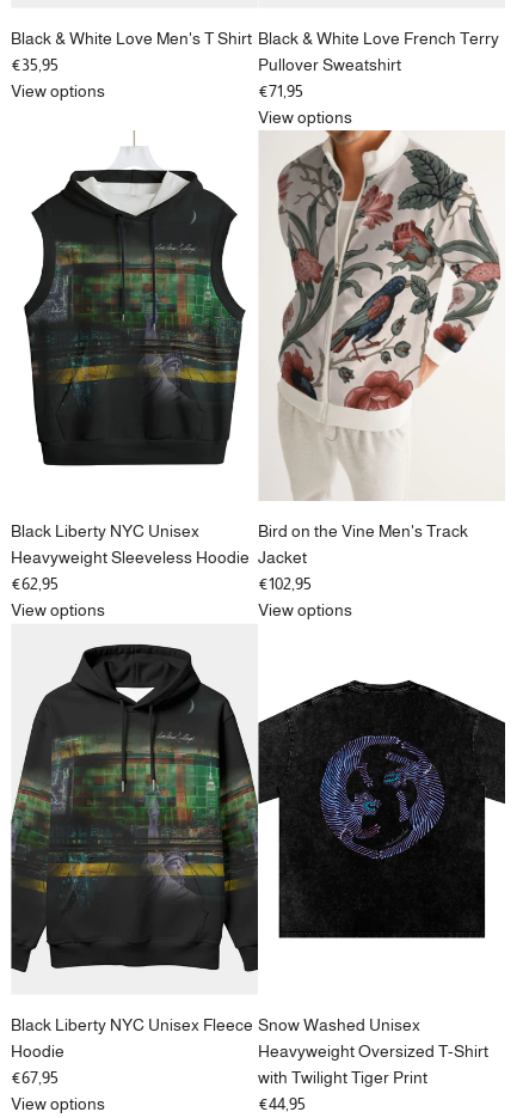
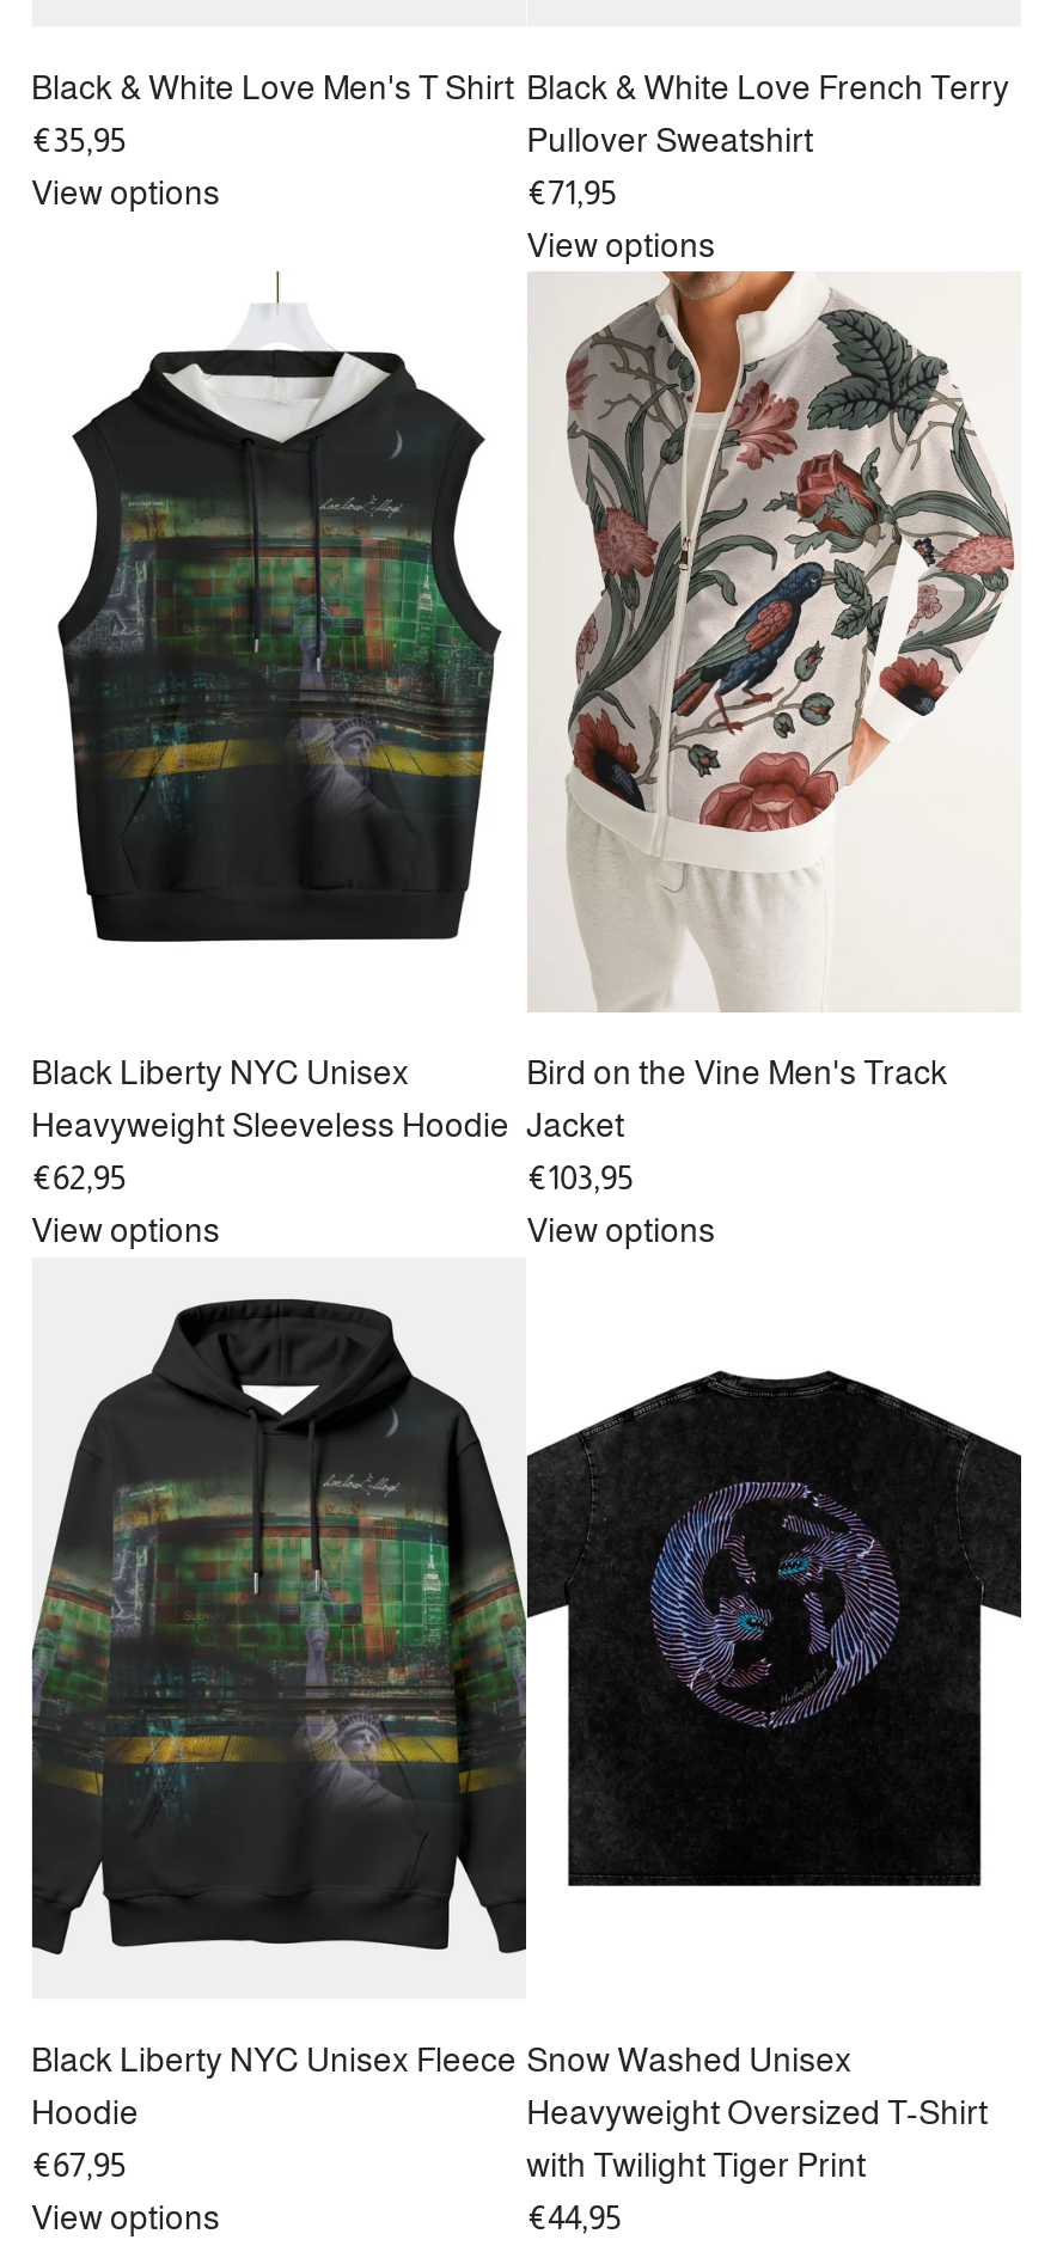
- €102,95
+ €103,95
